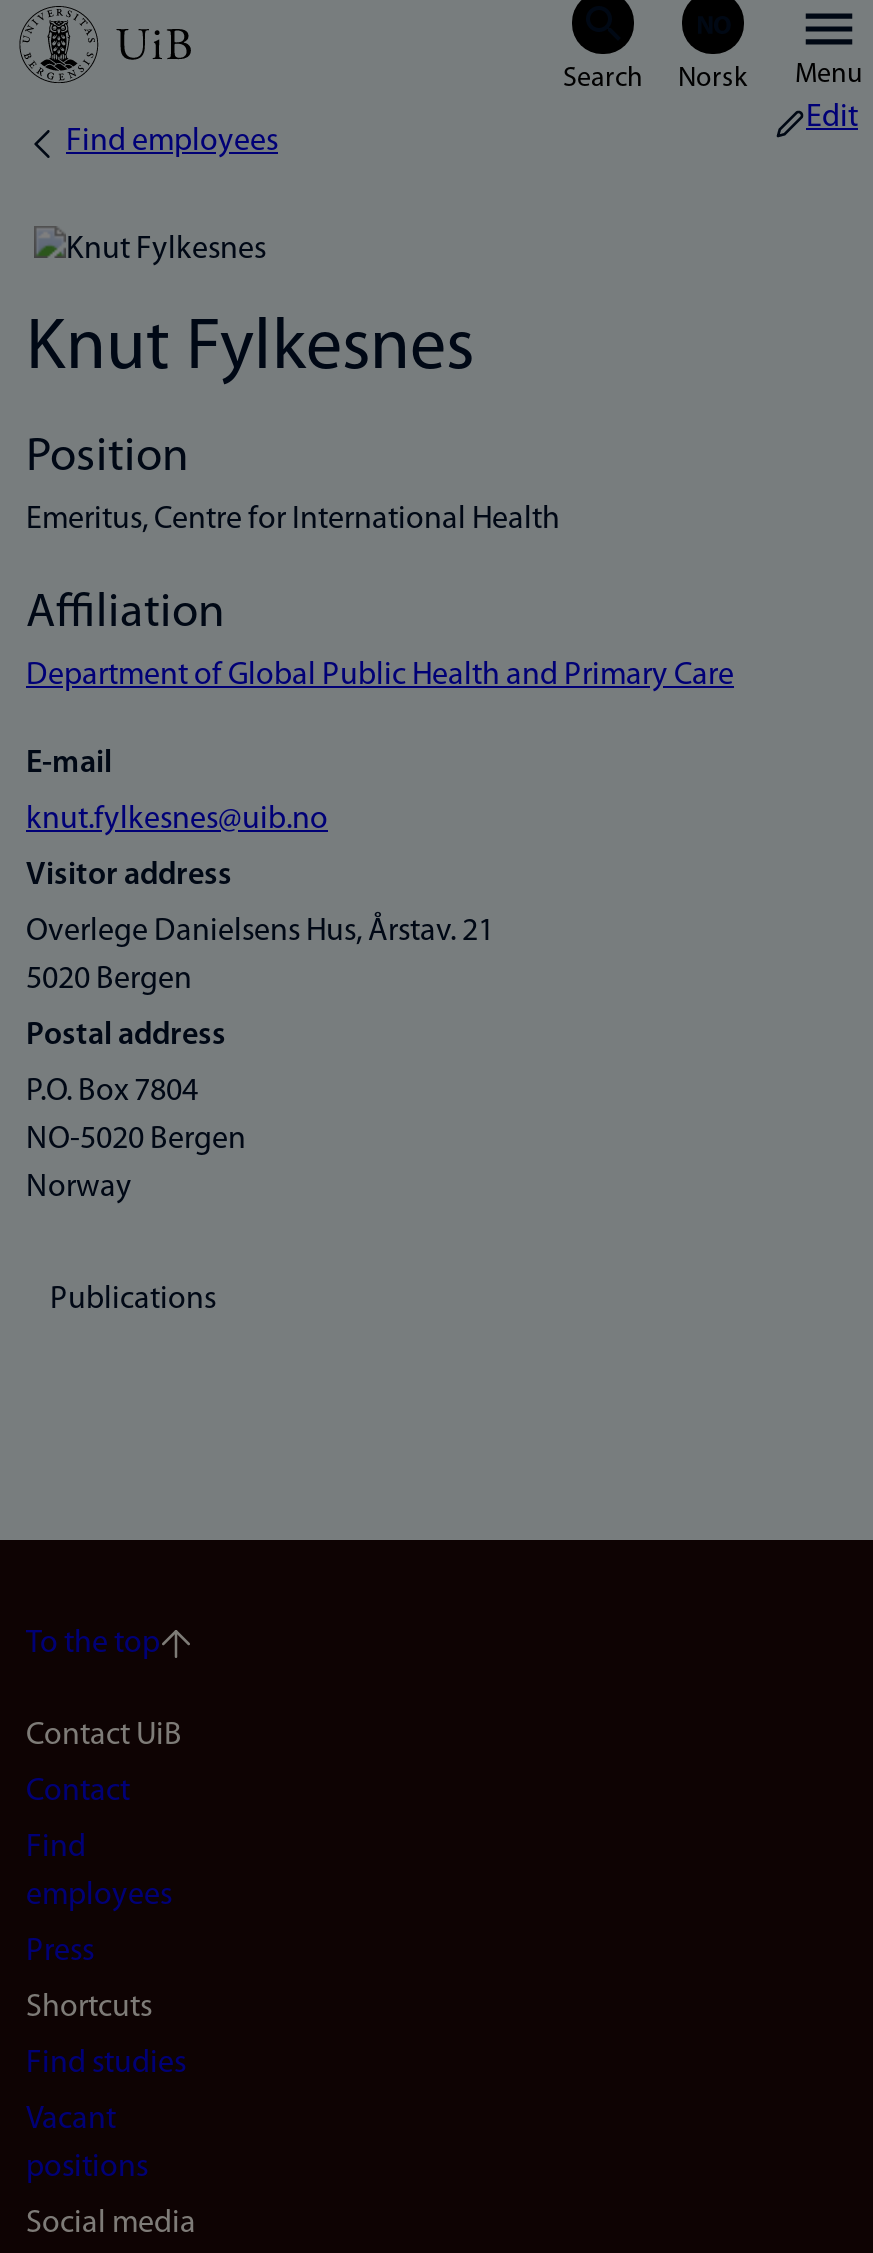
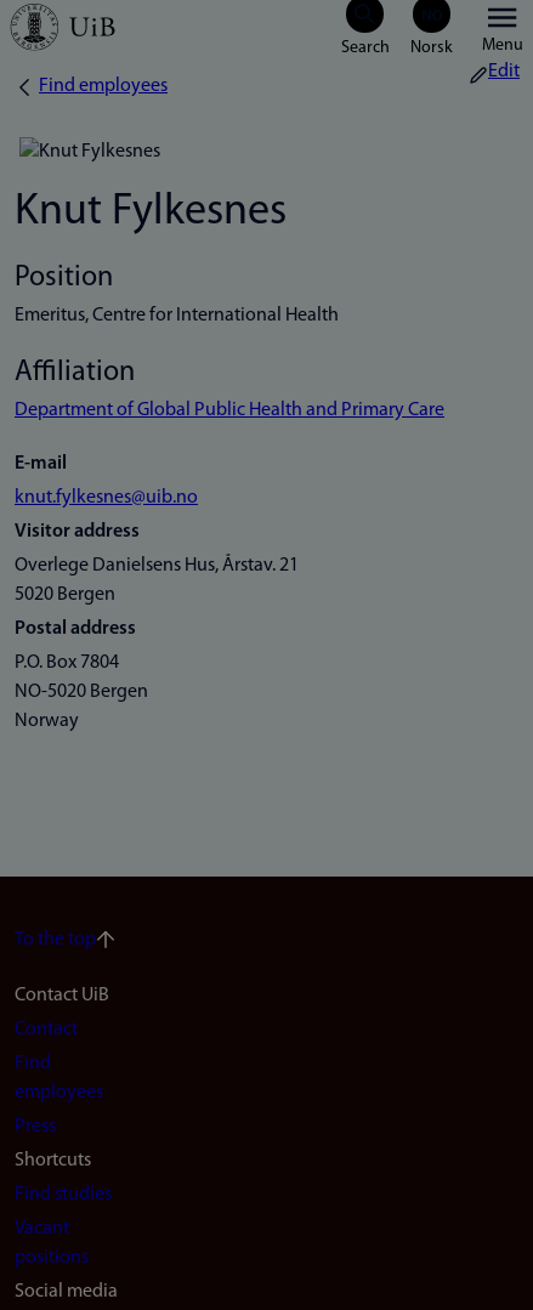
- Publications
